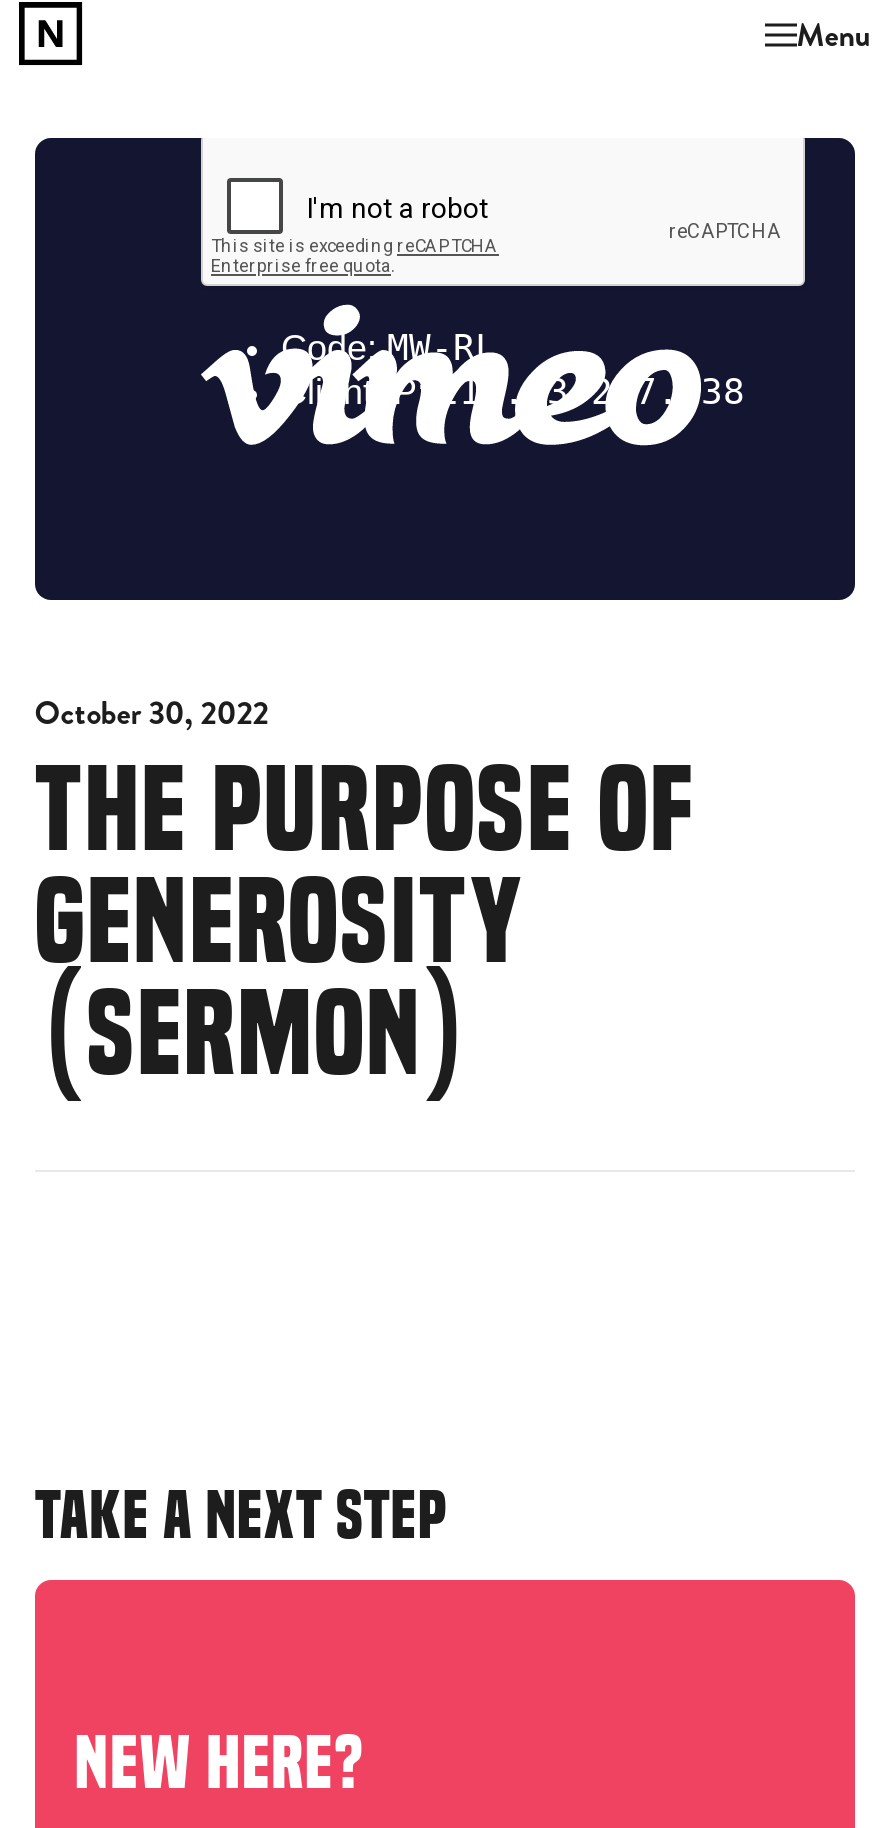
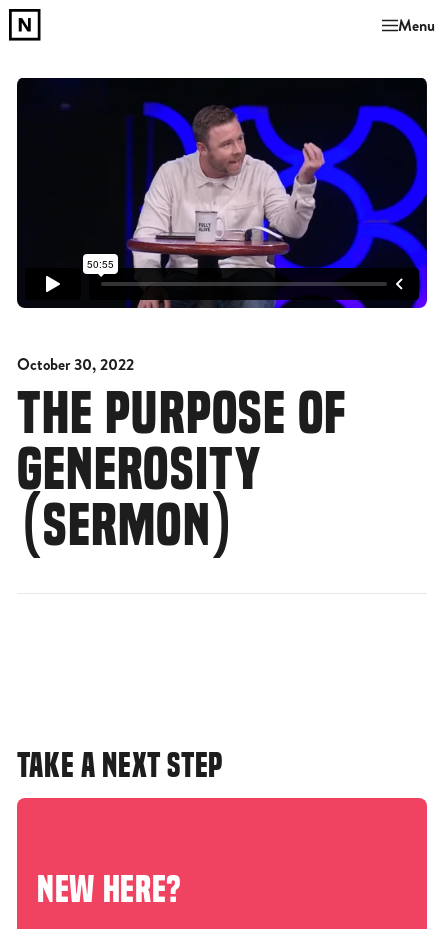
- [image]
+ [image]
